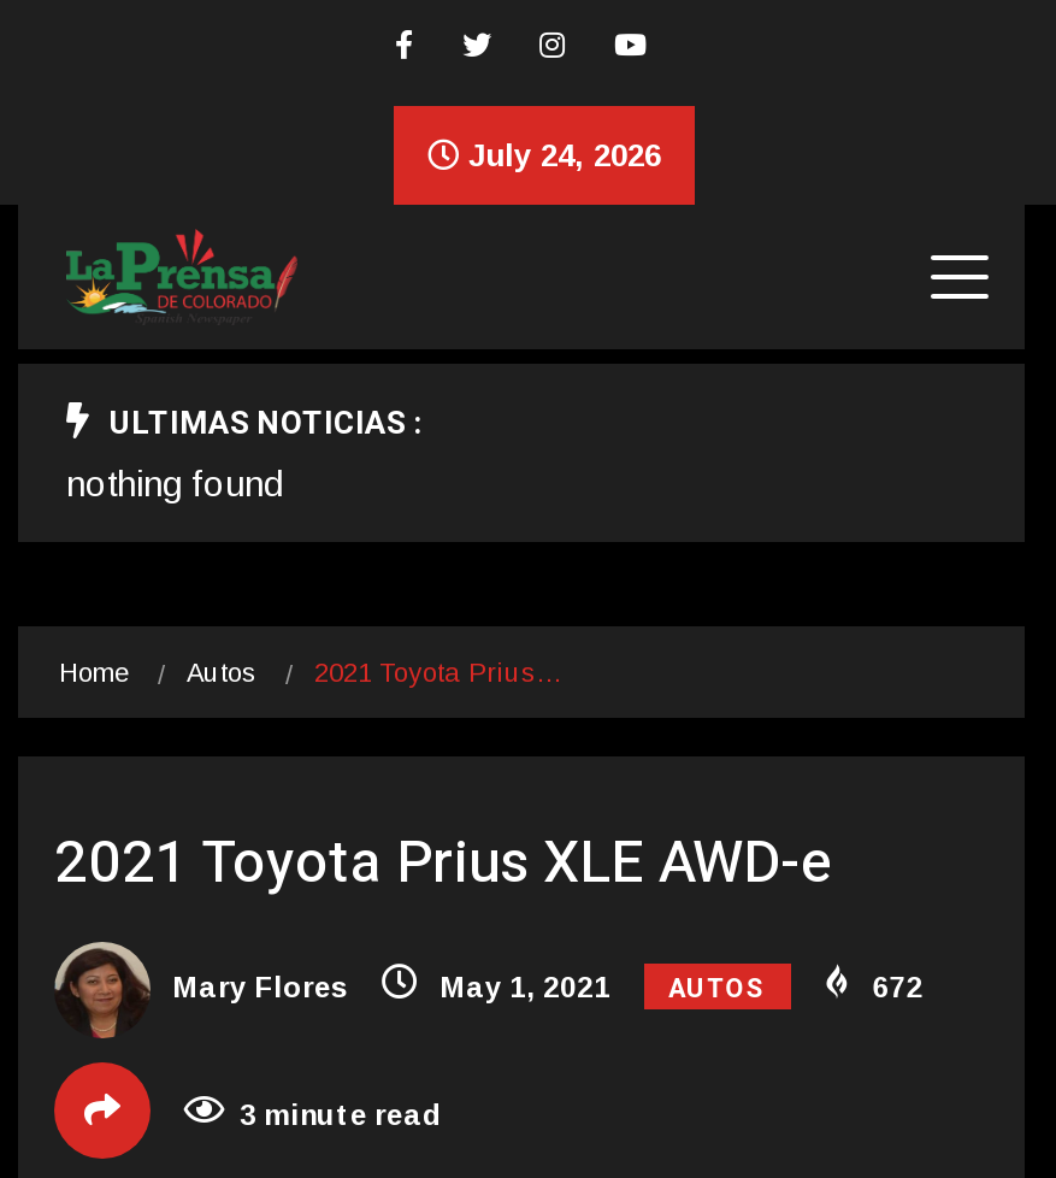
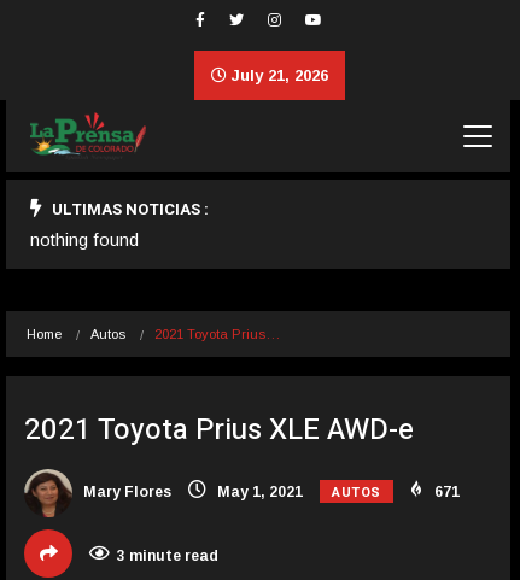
- July 24, 2026
+ July 21, 2026

- 672
+ 671
